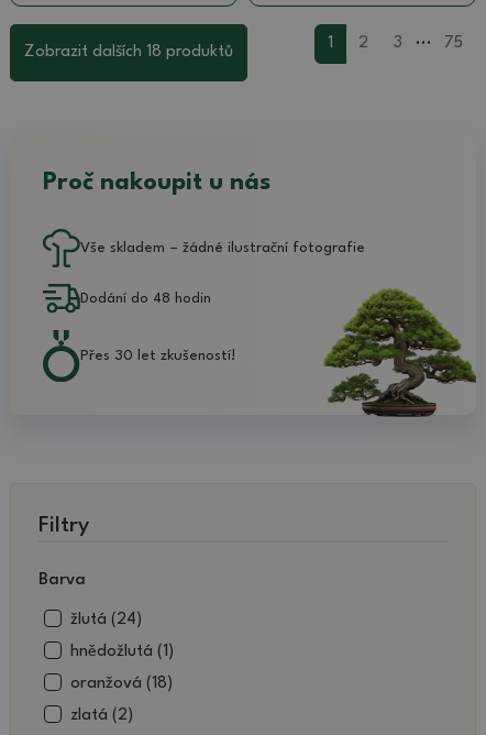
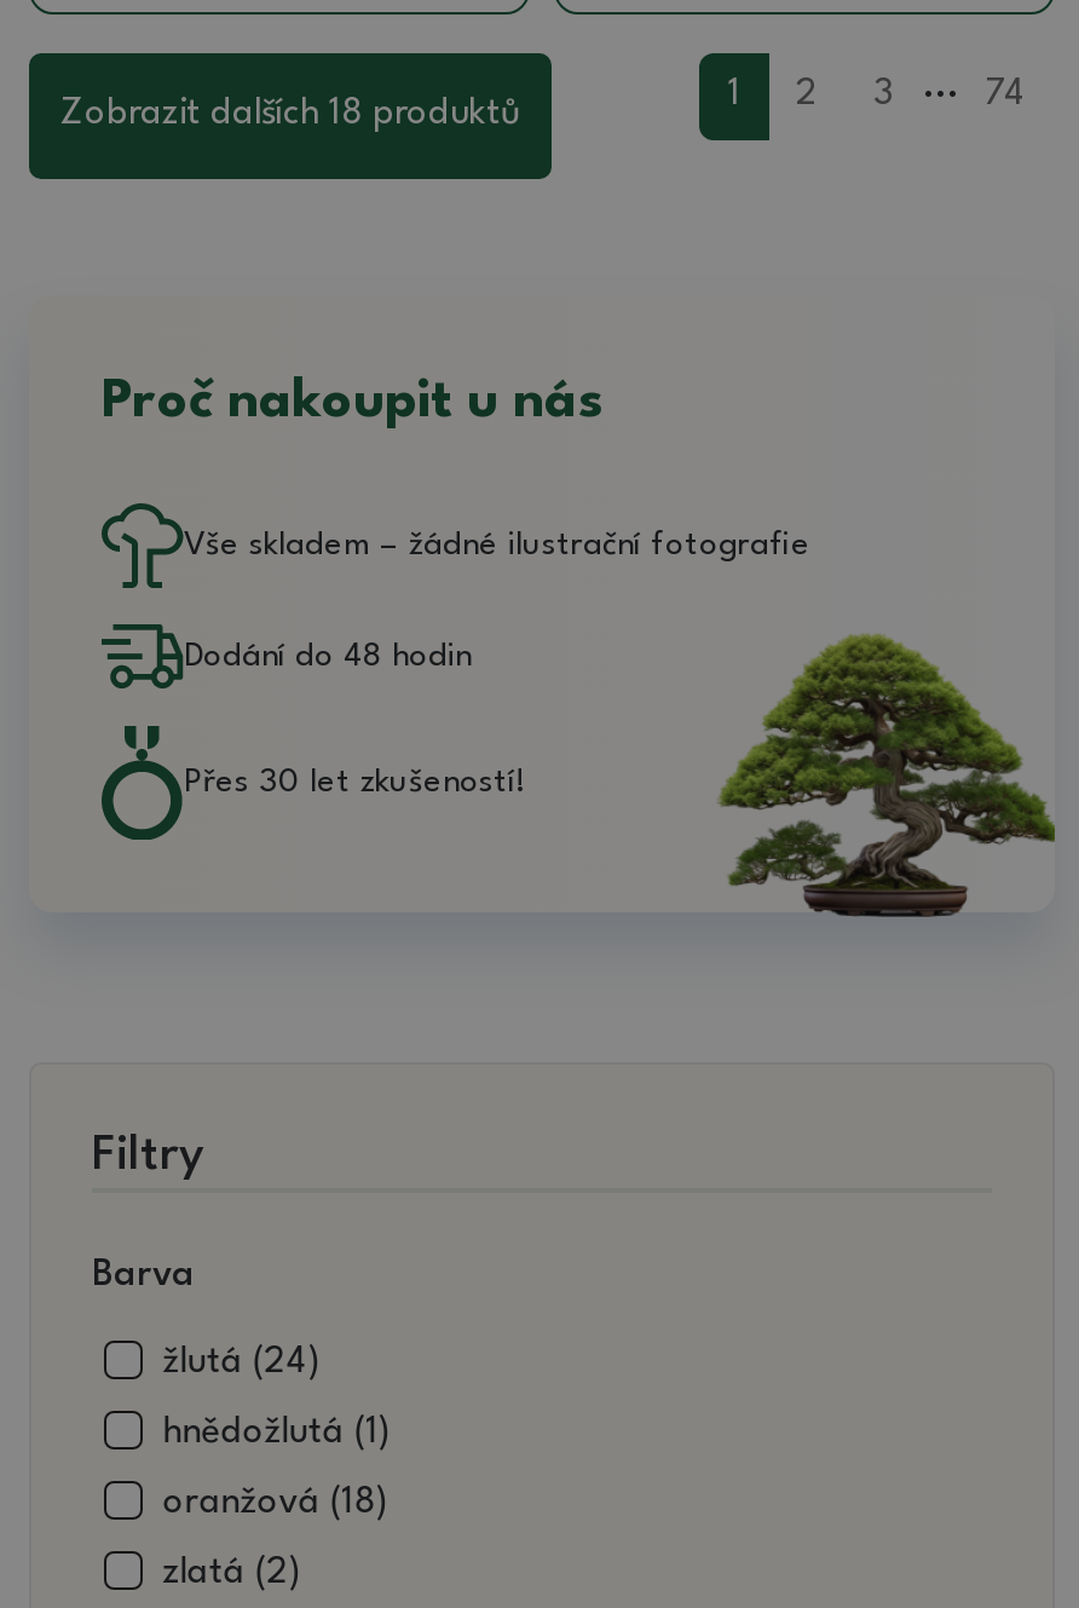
- 75
+ 74
